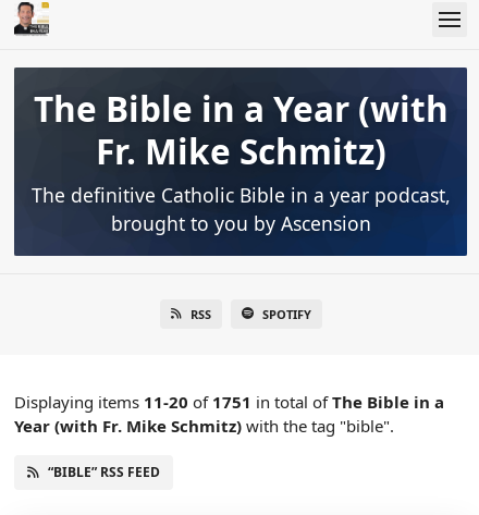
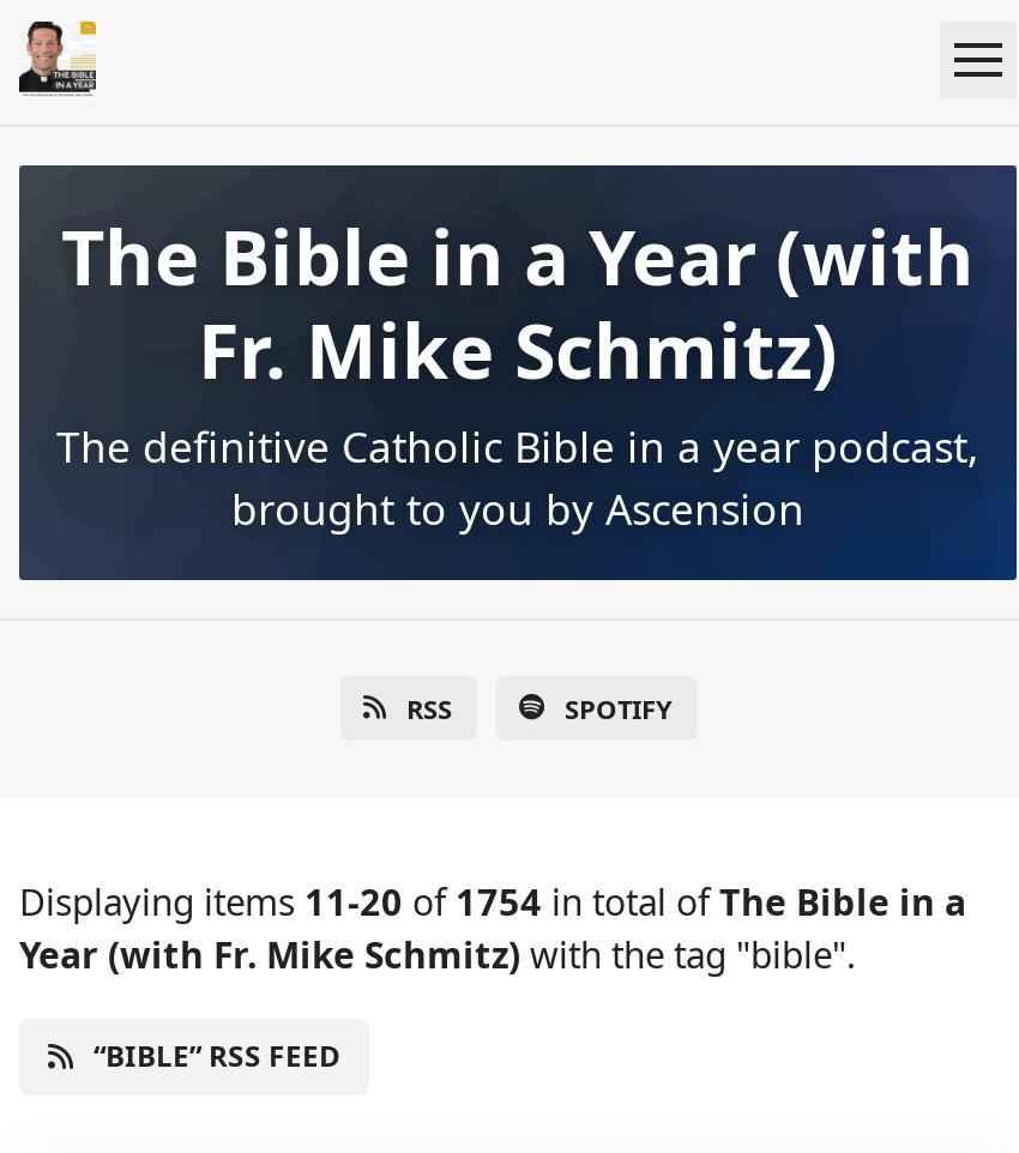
- Displaying items 11-20 of 1751 in total of The Bible in a
+ Displaying items 11-20 of 1754 in total of The Bible in a
